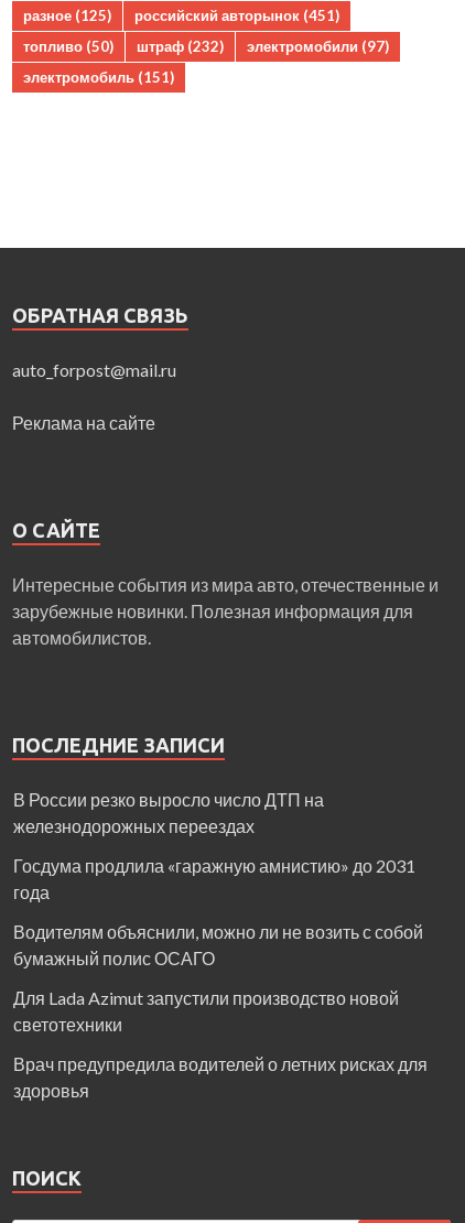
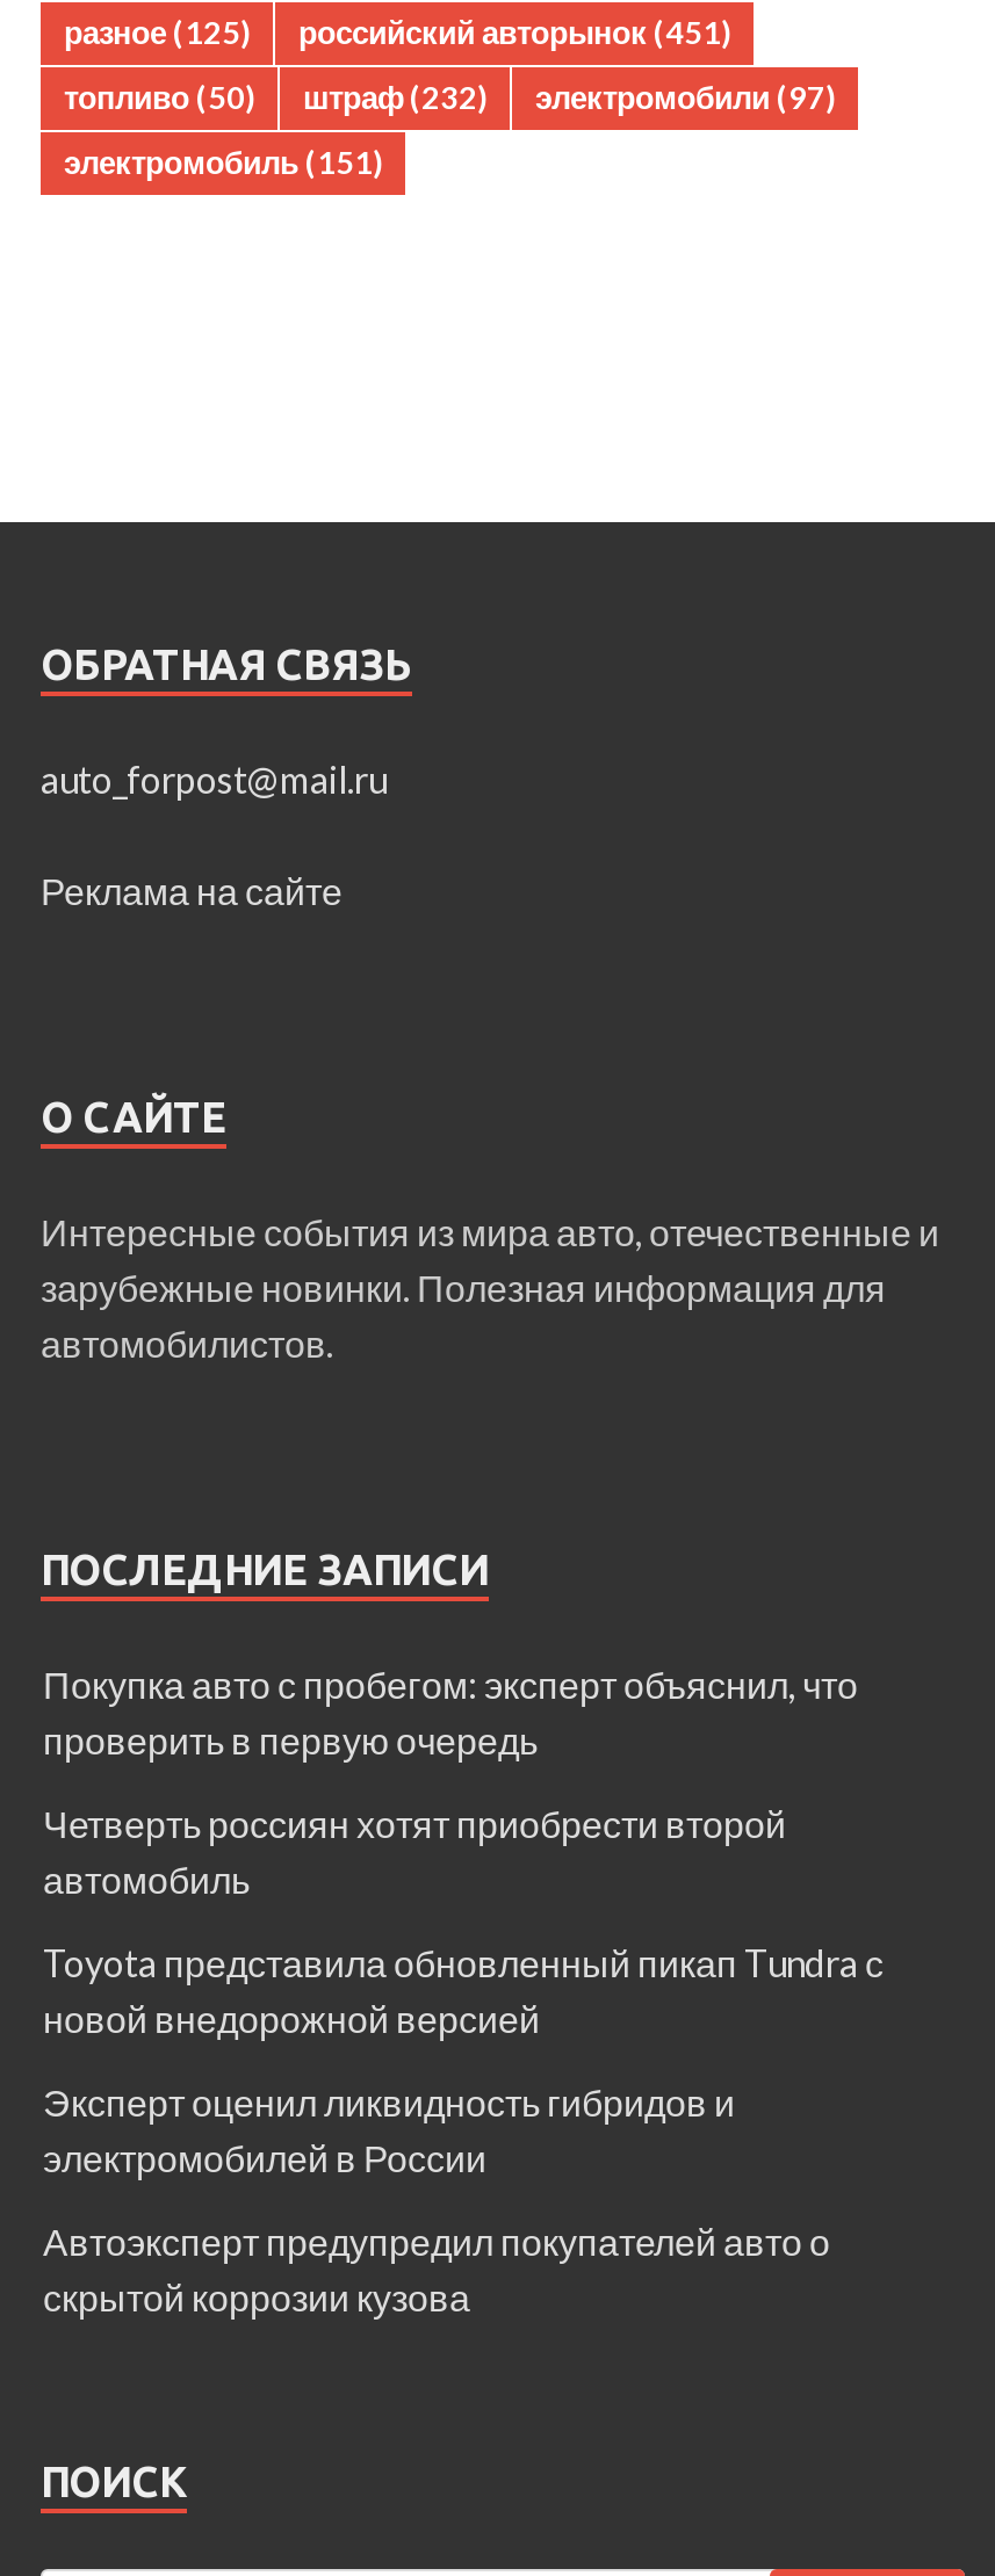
- В России резко выросло число ДТП на
- железнодорожных переездах
+ Покупка авто с пробегом: эксперт объяснил, что
+ проверить в первую очередь

- Госдума продлила «гаражную амнистию» до 2031
- года
+ Четверть россиян хотят приобрести второй
+ автомобиль

- Водителям объяснили, можно ли не возить с собой
- бумажный полис ОСАГО
+ Toyota представила обновленный пикап Tundra с
+ новой внедорожной версией

- Для Lada Azimut запустили производство новой
- светотехники
+ Эксперт оценил ликвидность гибридов и
+ электромобилей в России

- Врач предупредила водителей о летних рисках для
- здоровья
+ Автоэксперт предупредил покупателей авто о
+ скрытой коррозии кузова
